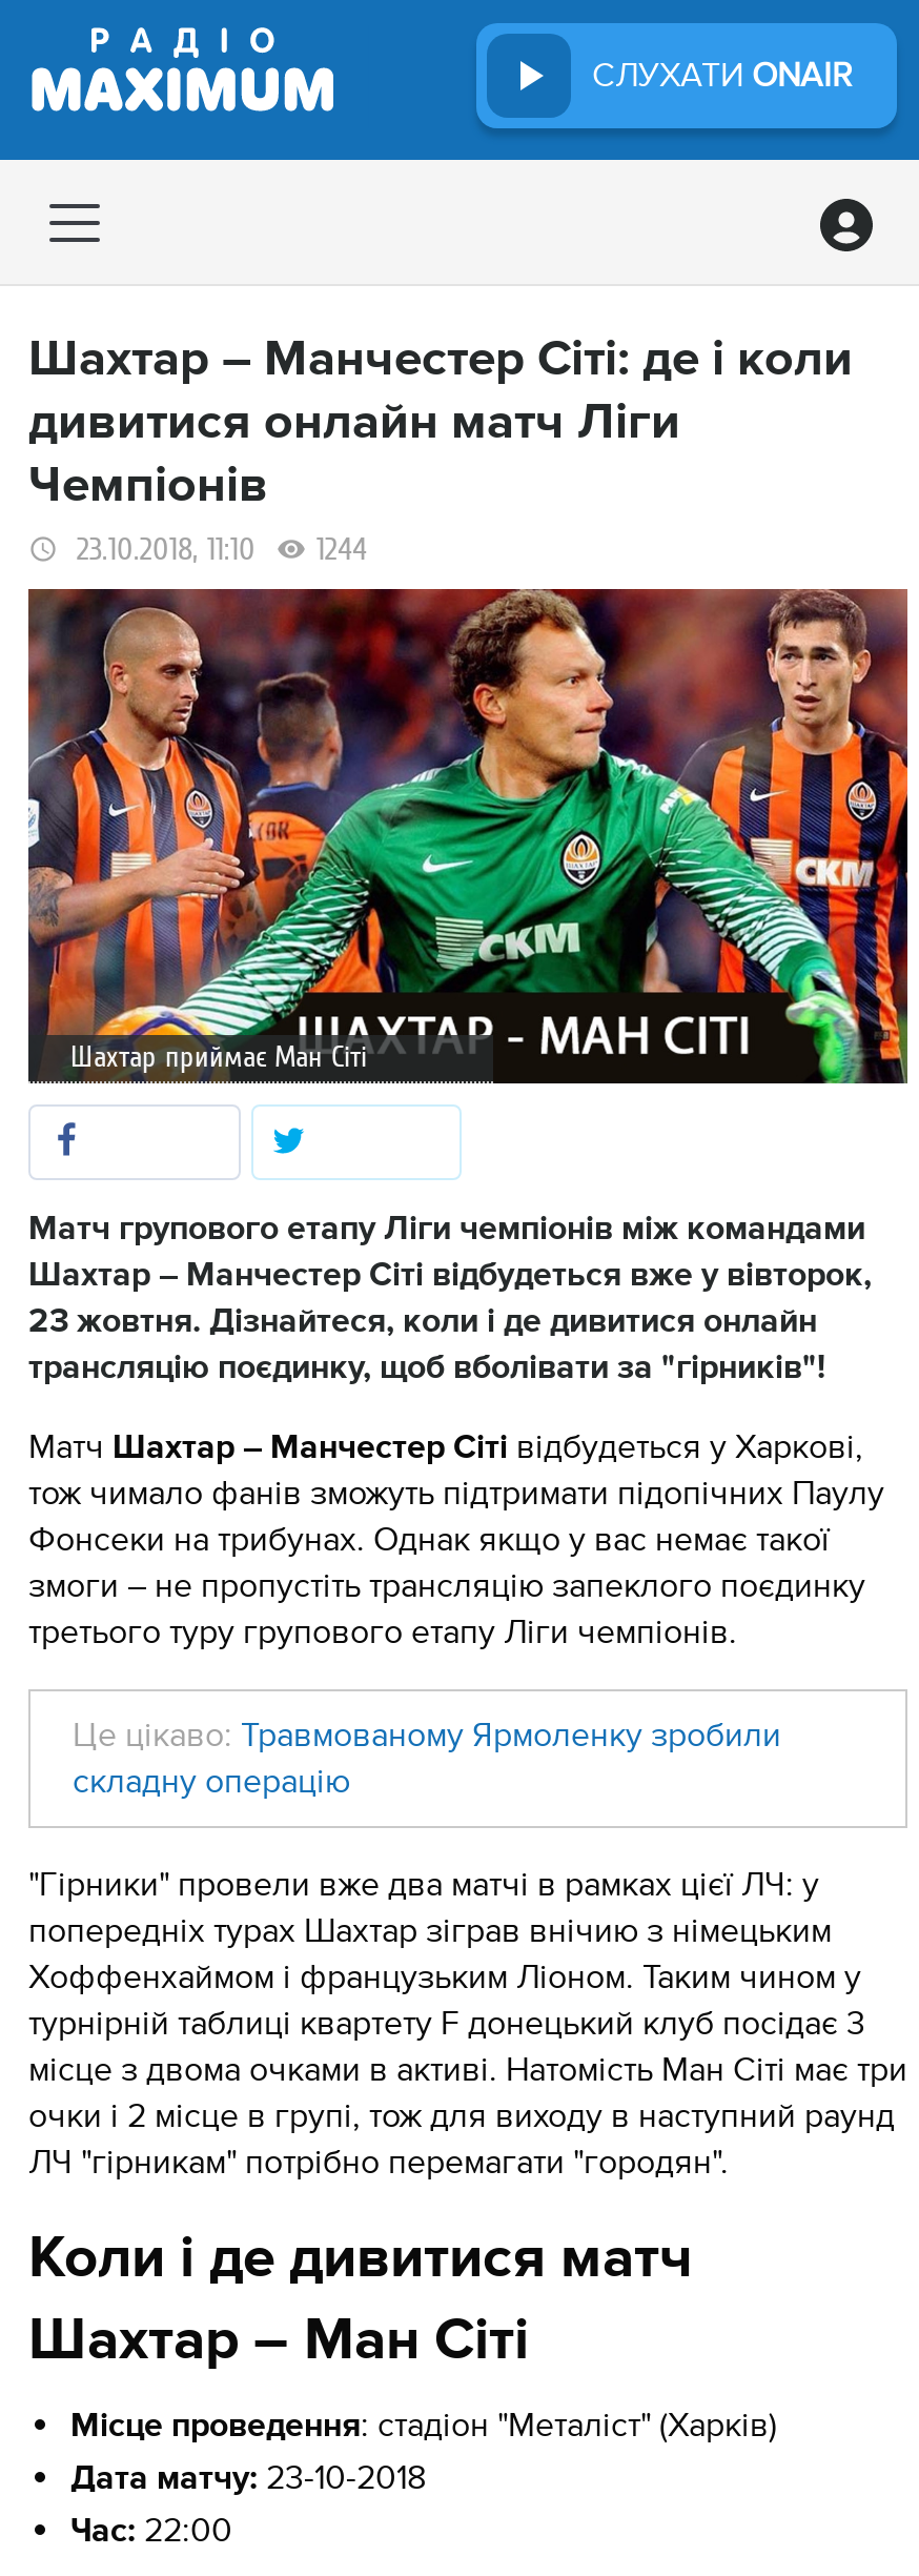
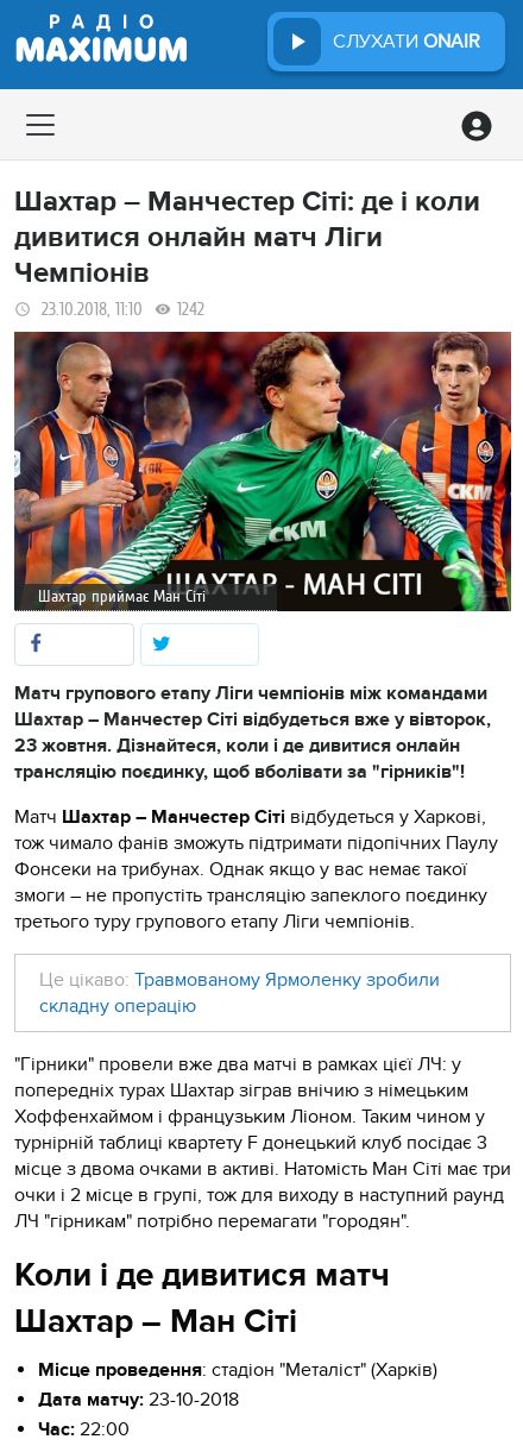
- 23.10.2018, 11:10 1244
+ 23.10.2018, 11:10 1242
